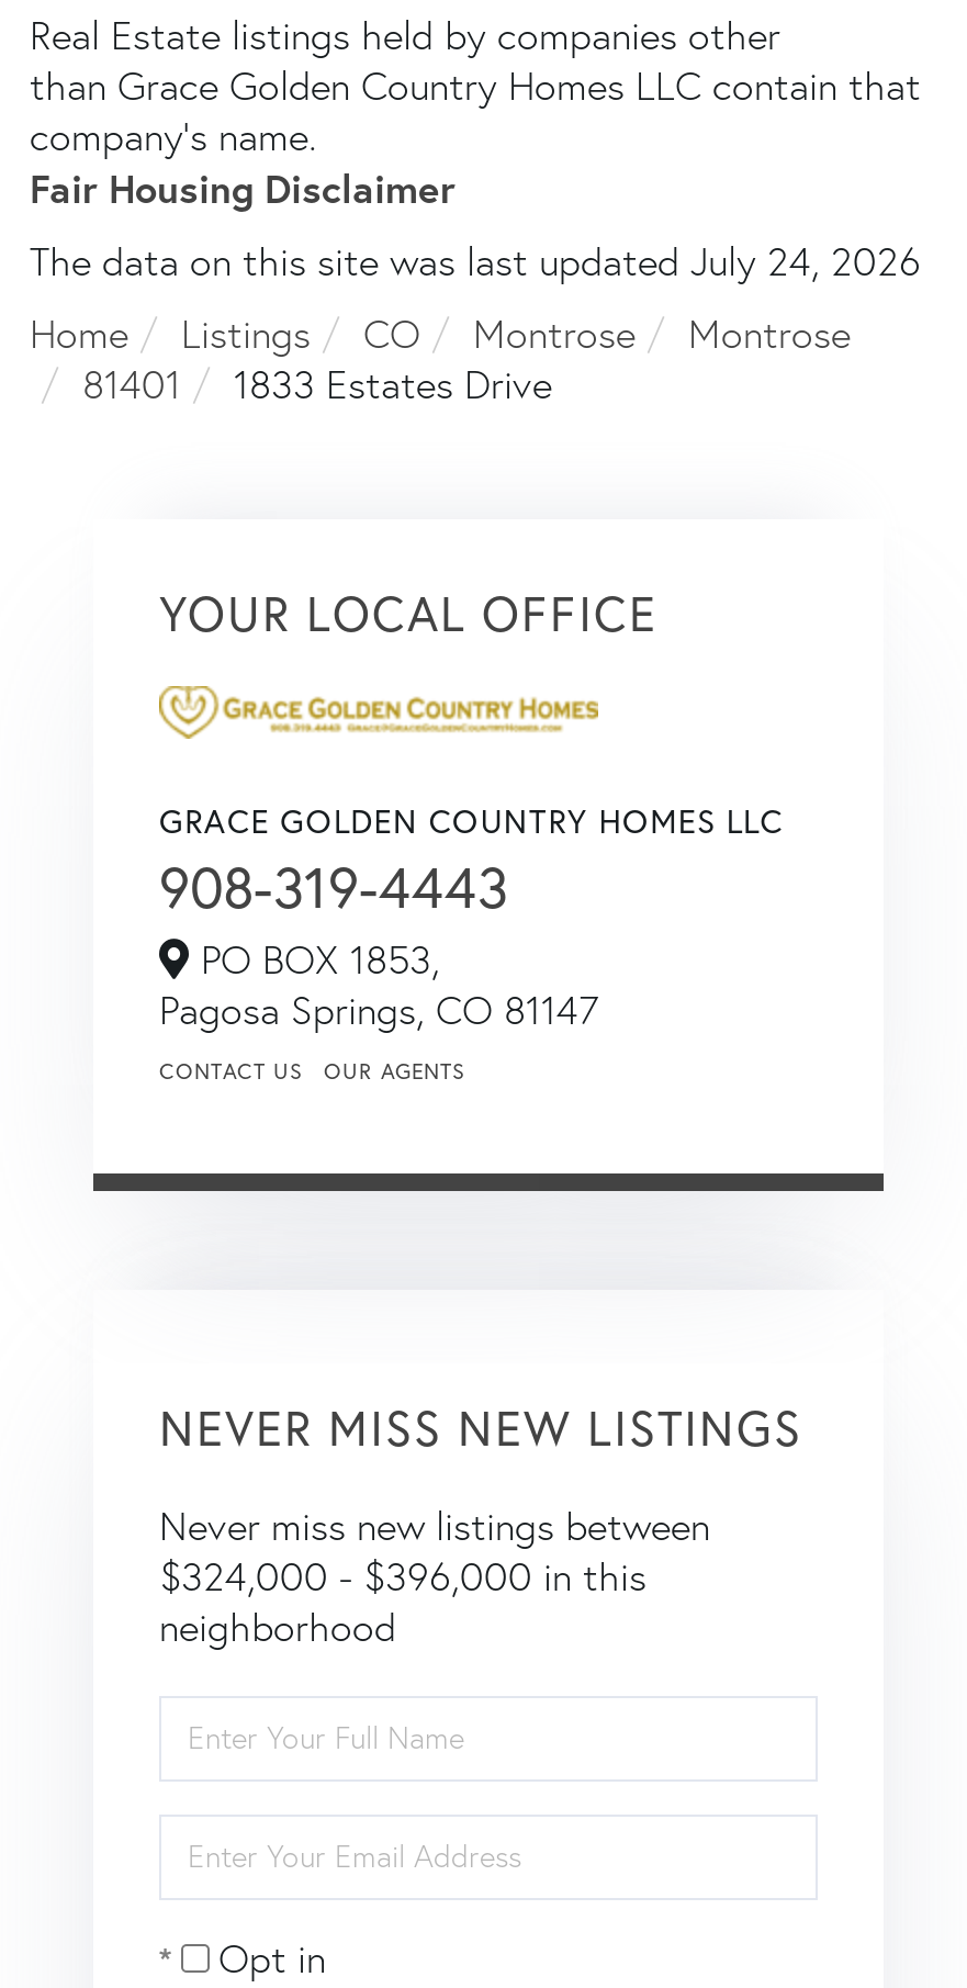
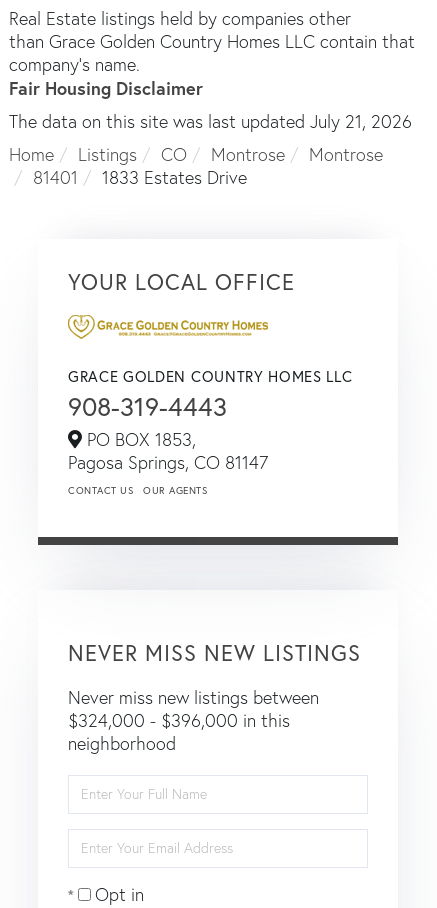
- The data on this site was last updated July 24, 2026
+ The data on this site was last updated July 21, 2026
